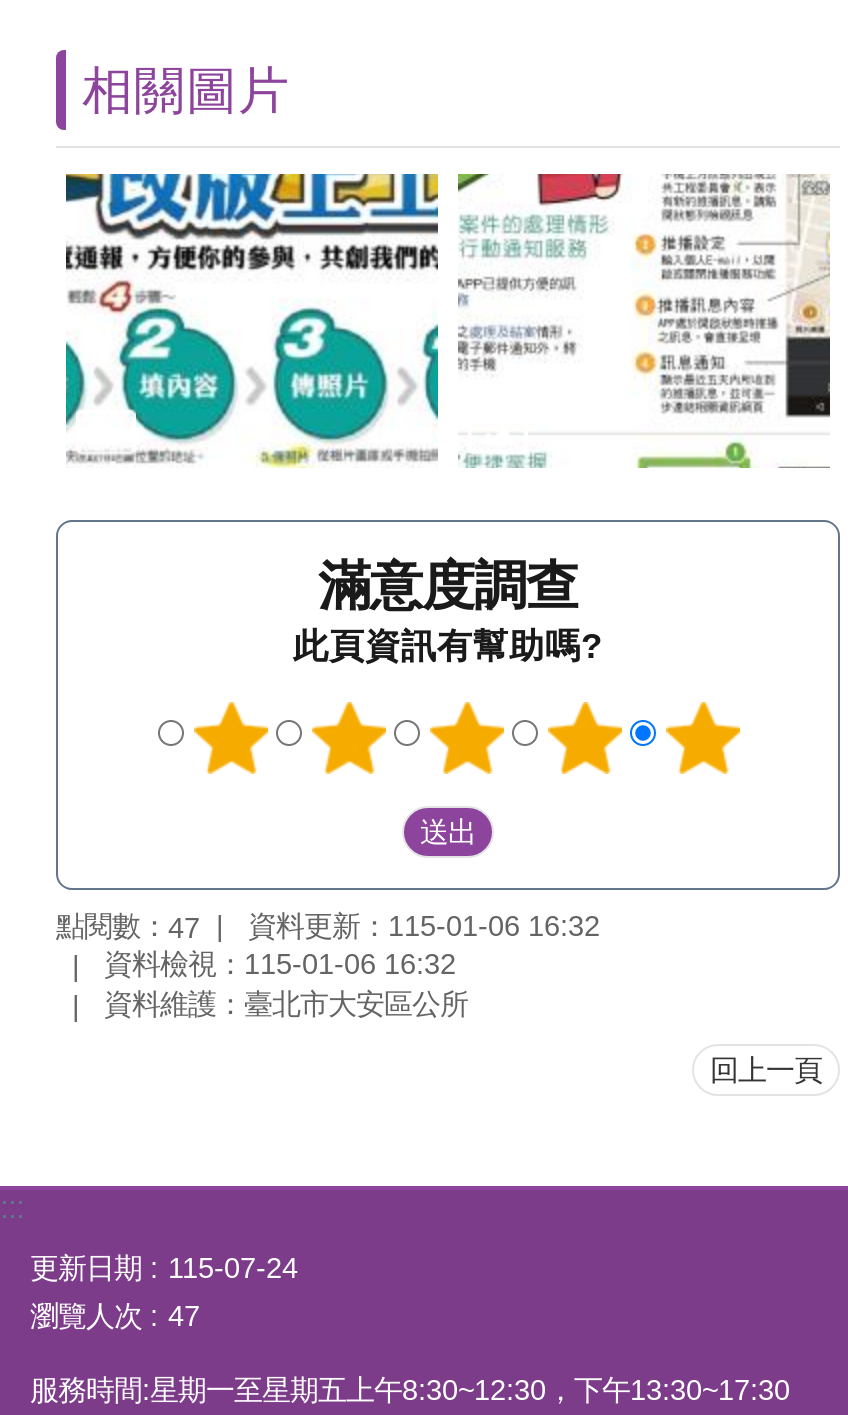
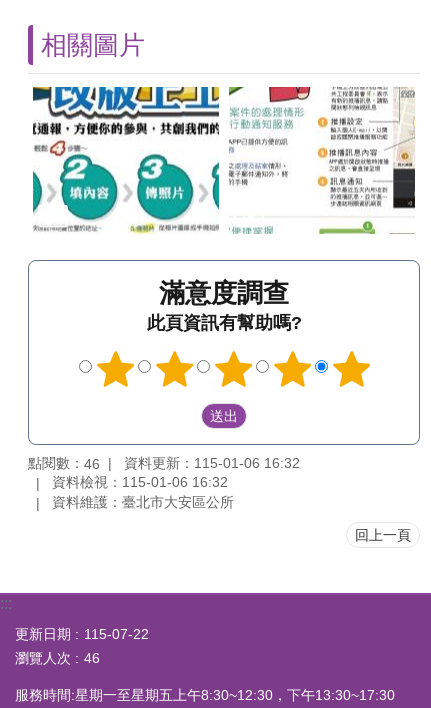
- 點閱數：47 資料更新：115-01-06 16:32
+ 點閱數：46 資料更新：115-01-06 16:32

- 更新日期 115-07-24
+ 更新日期 115-07-22

- 瀏覽人次 47
+ 瀏覽人次 46
